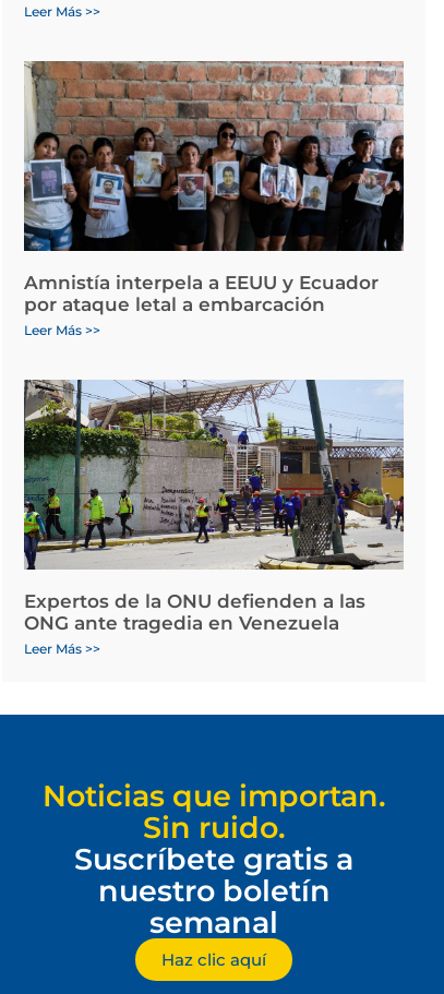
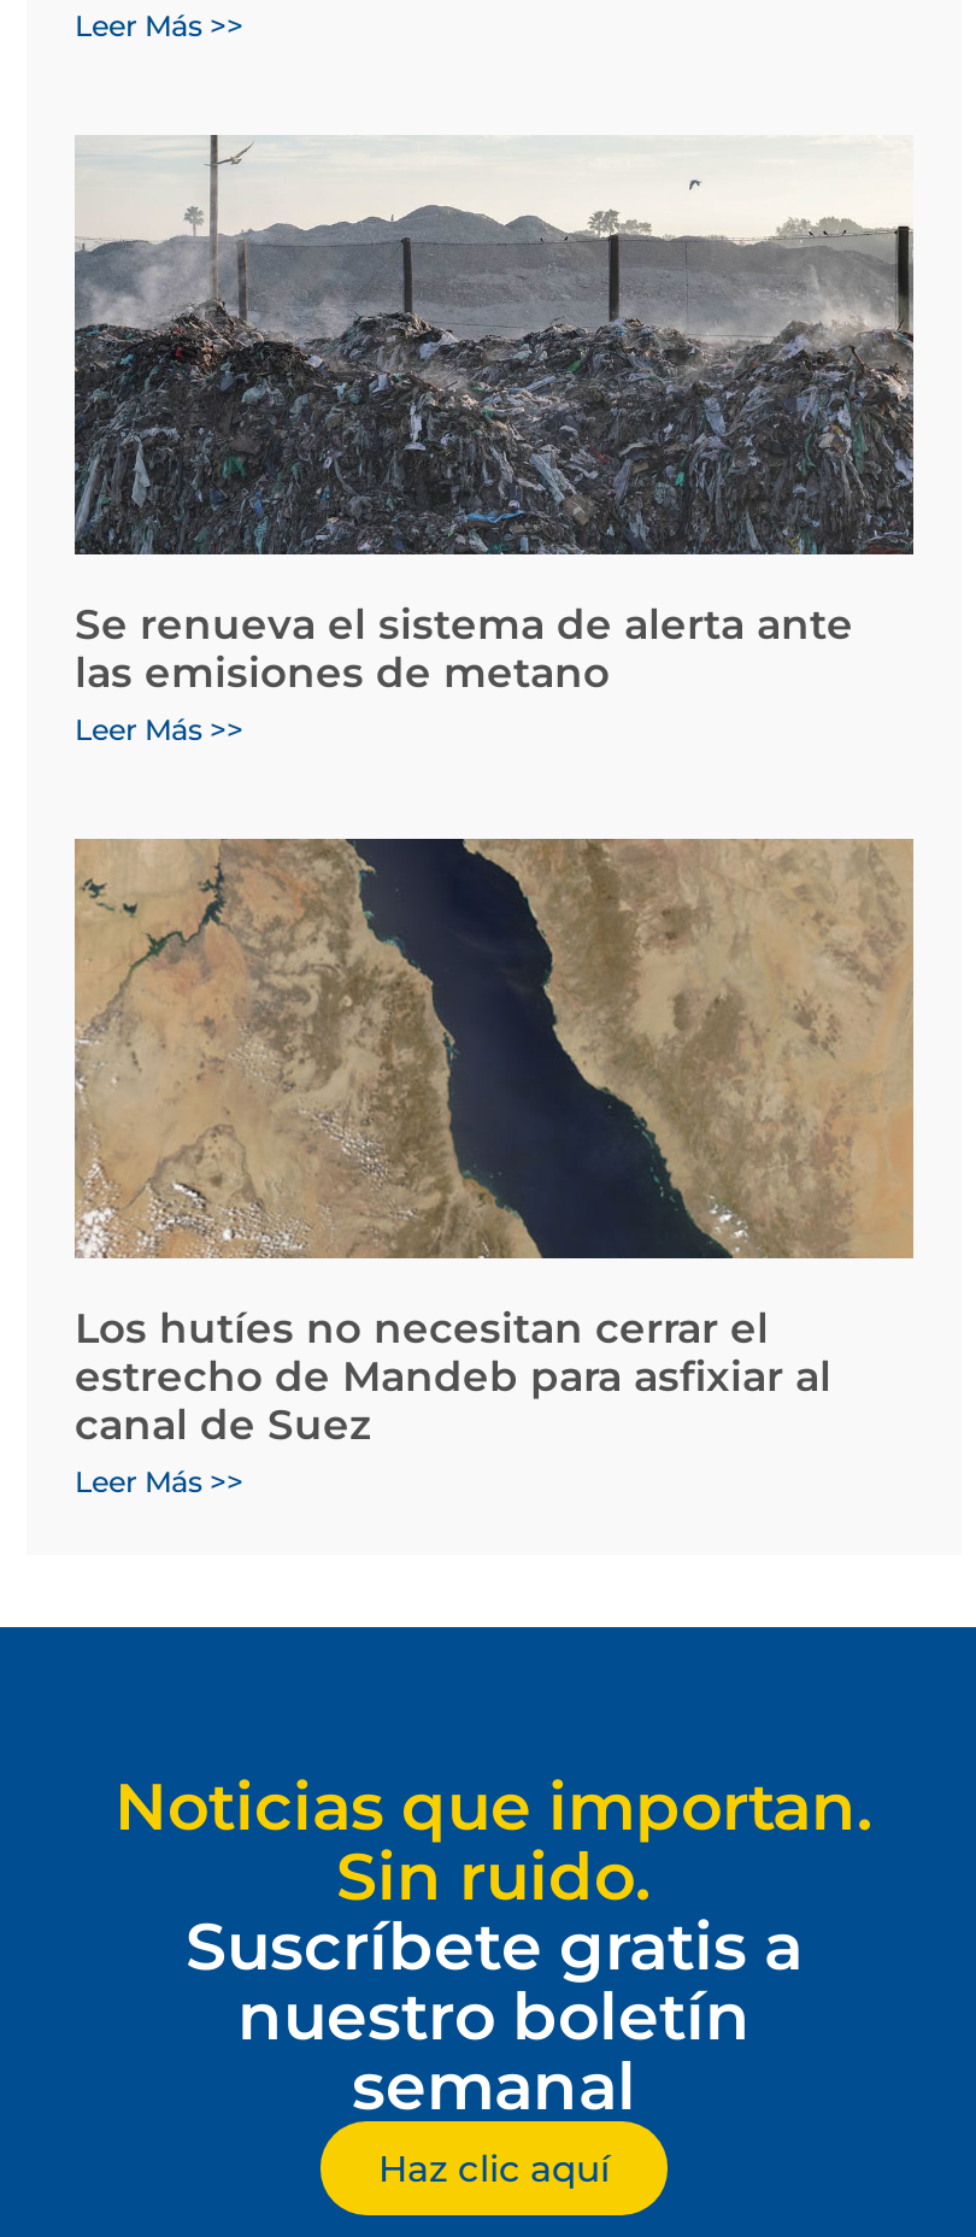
- [image]
- Amnistía interpela a EEUU y Ecuador
- por ataque letal a embarcación
+ [image]
+ Se renueva el sistema de alerta ante
+ las emisiones de metano

- [image]
- Expertos de la ONU defienden a las
- ONG ante tragedia en Venezuela
+ [image]
+ Los hutíes no necesitan cerrar el
+ estrecho de Mandeb para asfixiar al
+ canal de Suez
